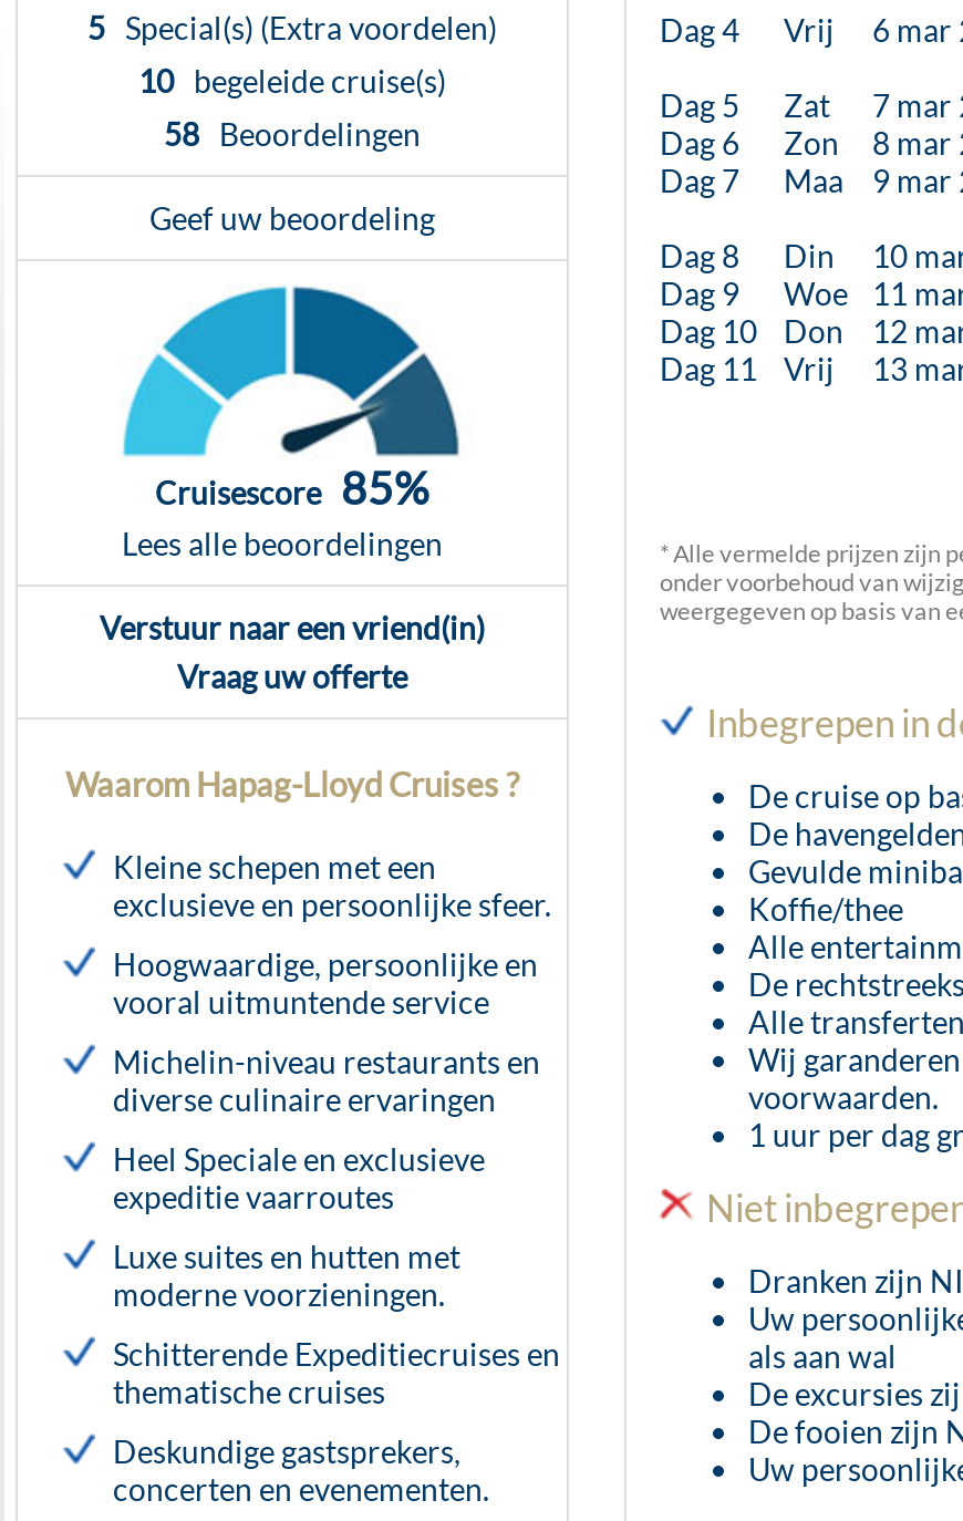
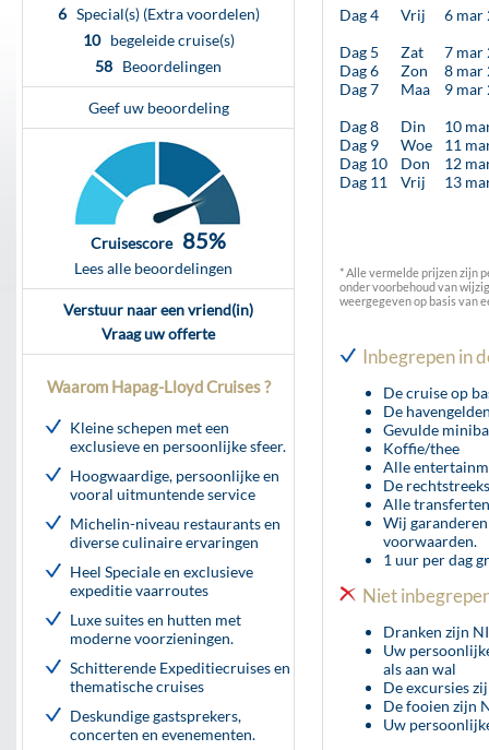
- 5 Special(s) (Extra voordelen)
+ 6 Special(s) (Extra voordelen)
